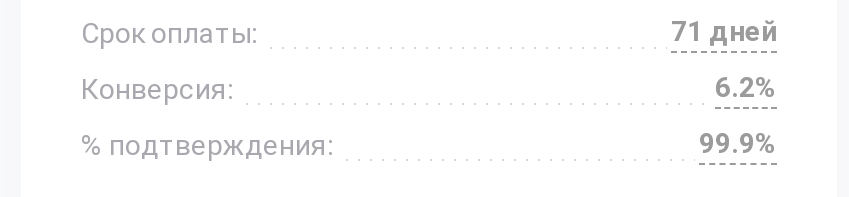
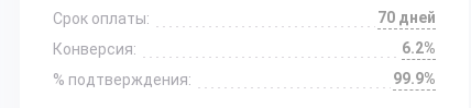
- 71 дней
+ 70 дней
